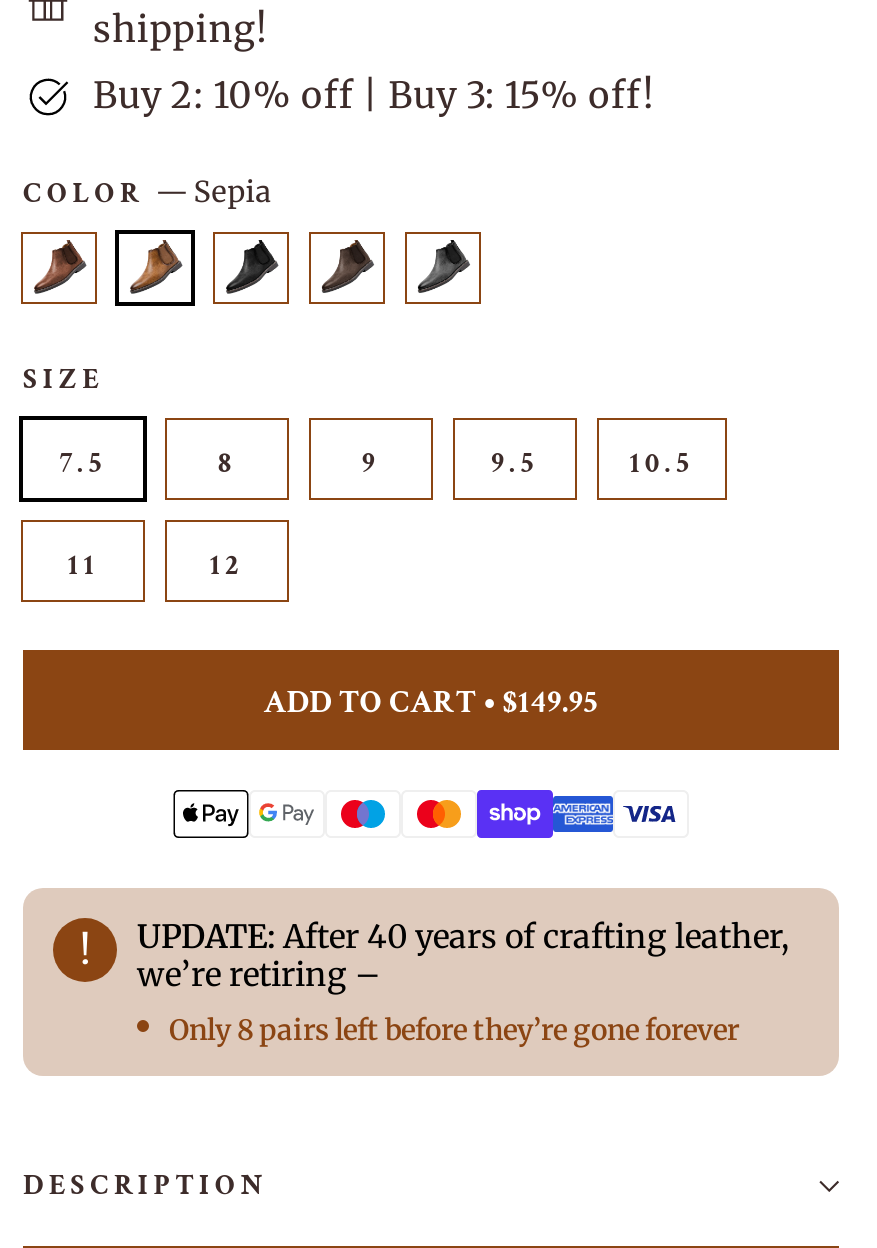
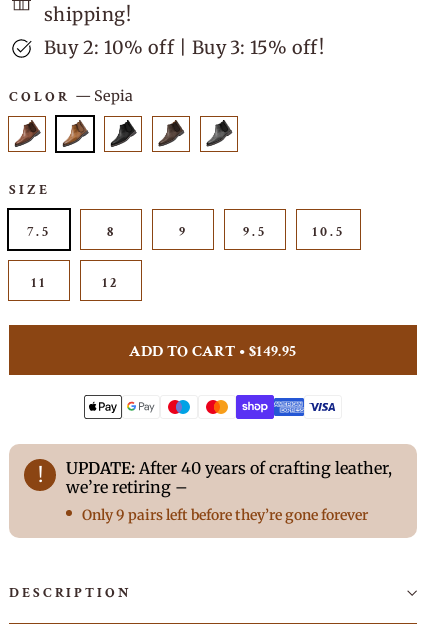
- Only 8 pairs left before they’re gone forever
+ Only 9 pairs left before they’re gone forever
